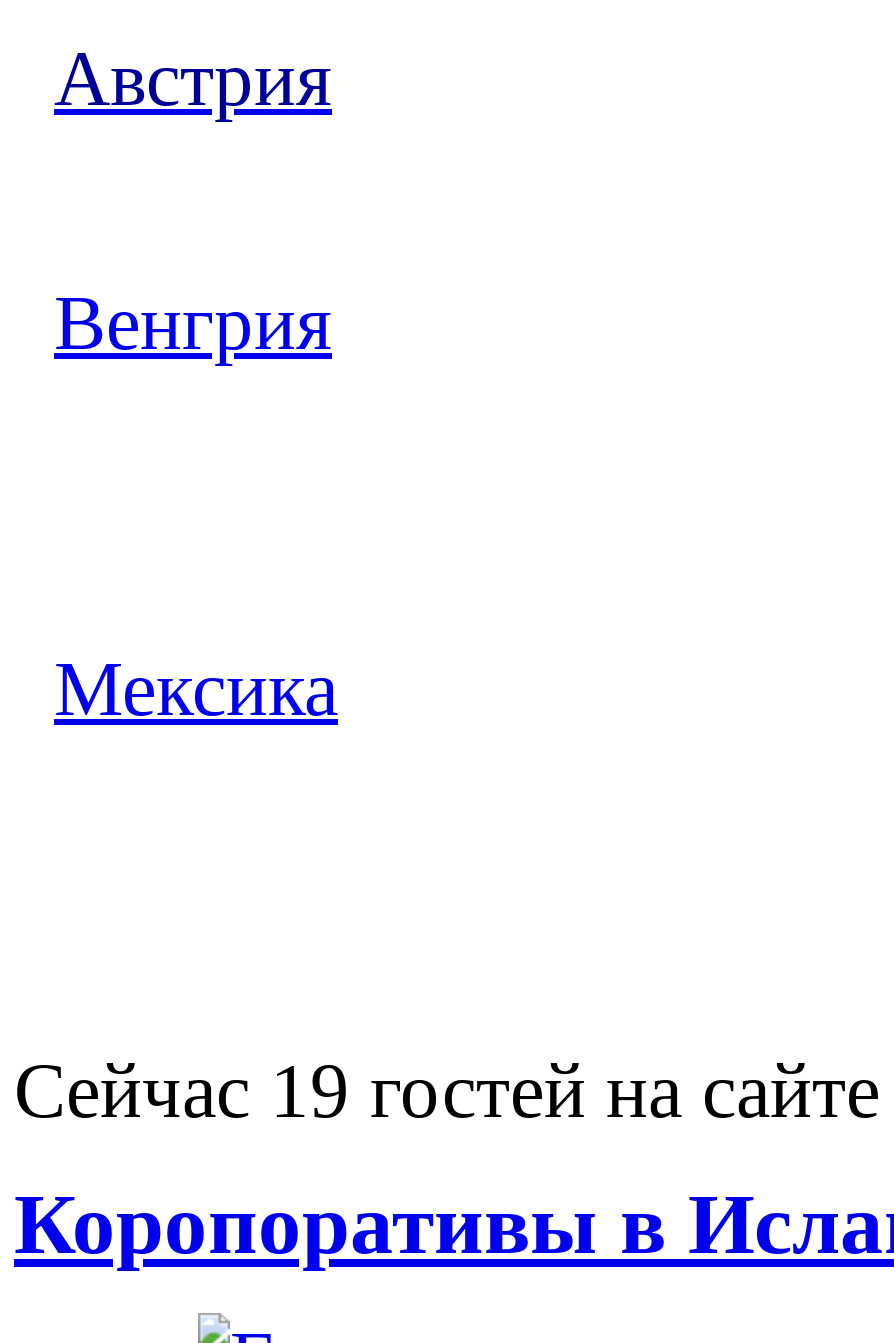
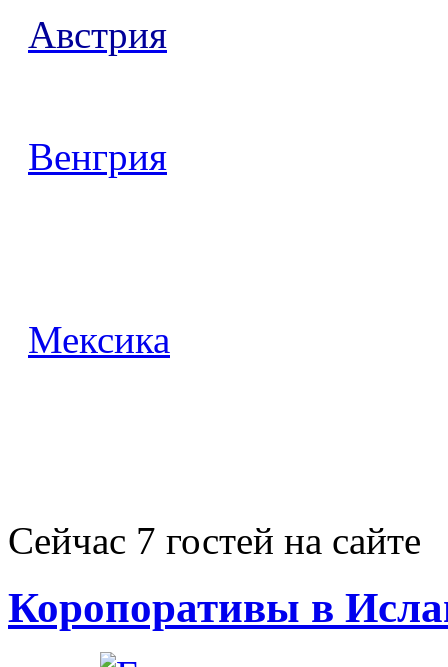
- Сейчас 19 гостей на сайте
+ Сейчас 7 гостей на сайте
